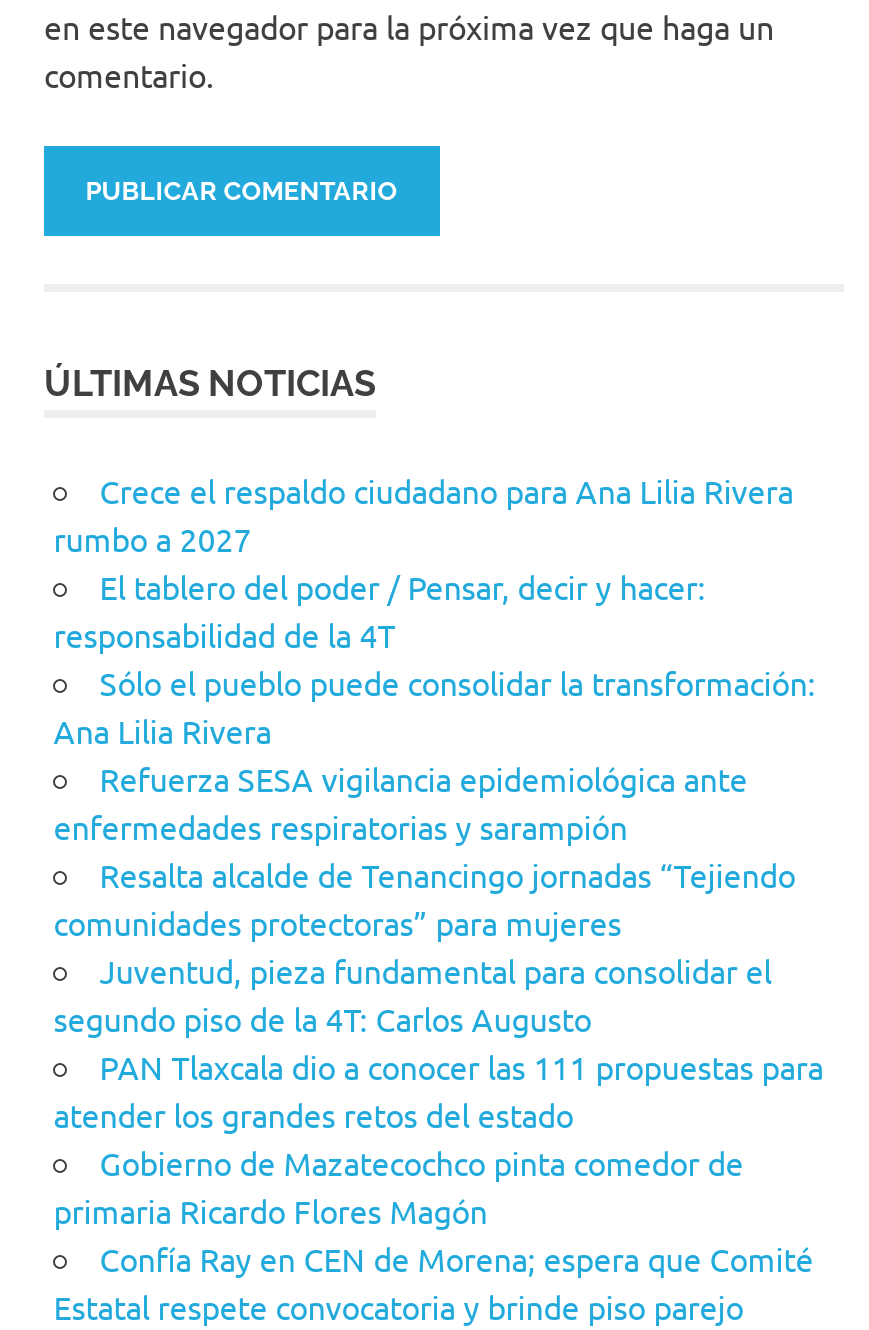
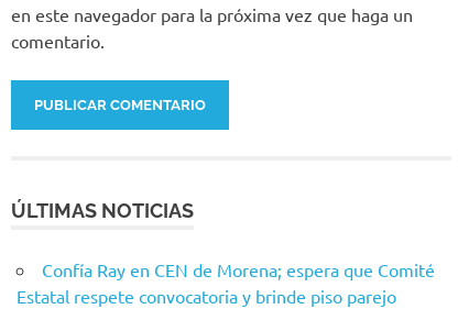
- Crece el respaldo ciudadano para Ana Lilia Rivera
- rumbo a 2027
- El tablero del poder / Pensar, decir y hacer:
- responsabilidad de la 4T
- Sólo el pueblo puede consolidar la transformación:
- Ana Lilia Rivera
- Refuerza SESA vigilancia epidemiológica ante
- enfermedades respiratorias y sarampión
- Resalta alcalde de Tenancingo jornadas “Tejiendo
- comunidades protectoras” para mujeres
- Juventud, pieza fundamental para consolidar el
- segundo piso de la 4T: Carlos Augusto
- PAN Tlaxcala dio a conocer las 111 propuestas para
- atender los grandes retos del estado
- Gobierno de Mazatecochco pinta comedor de
- primaria Ricardo Flores Magón
